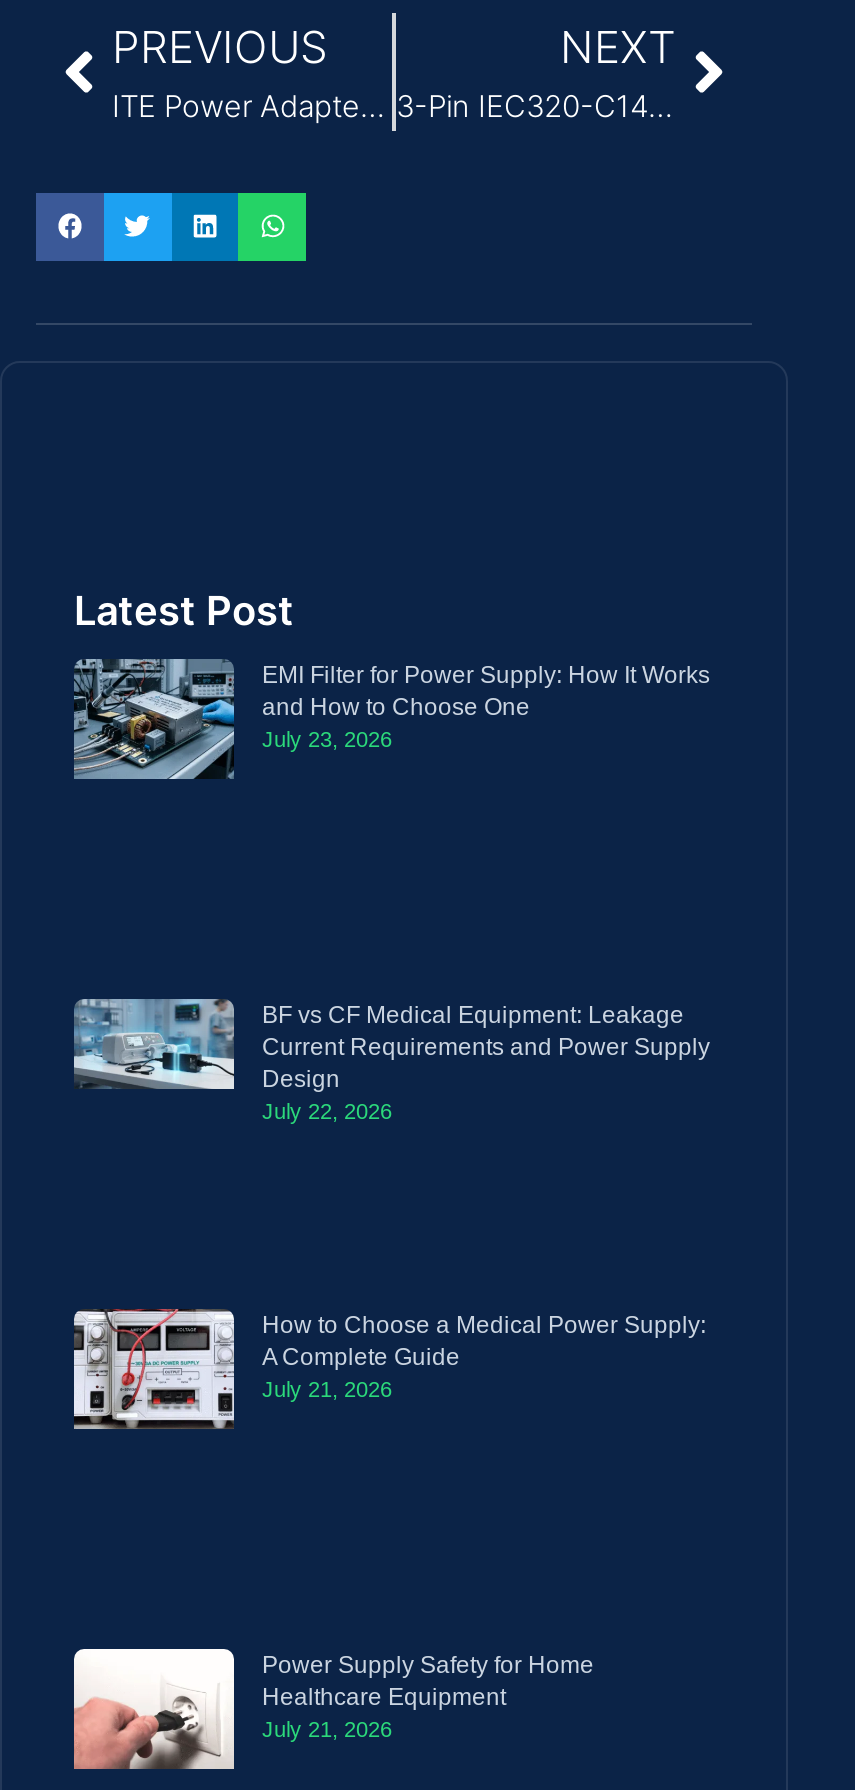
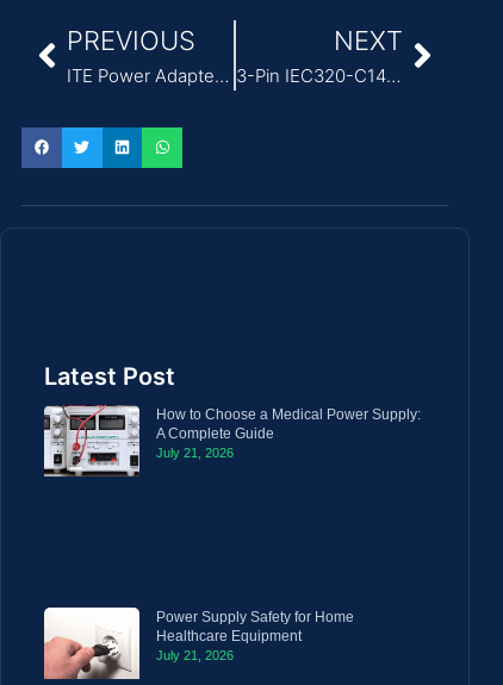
- [image]
- EMI Filter for Power Supply: How It Works
- and How to Choose One
- July 23, 2026

- [image]
- BF vs CF Medical Equipment: Leakage
- Current Requirements and Power Supply
- Design
- July 22, 2026
